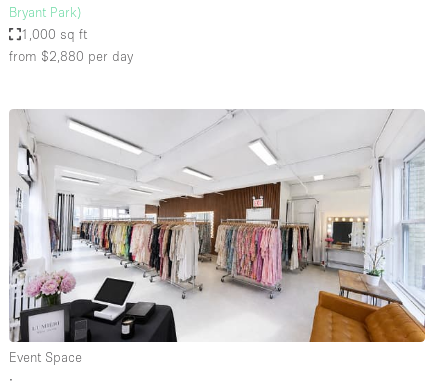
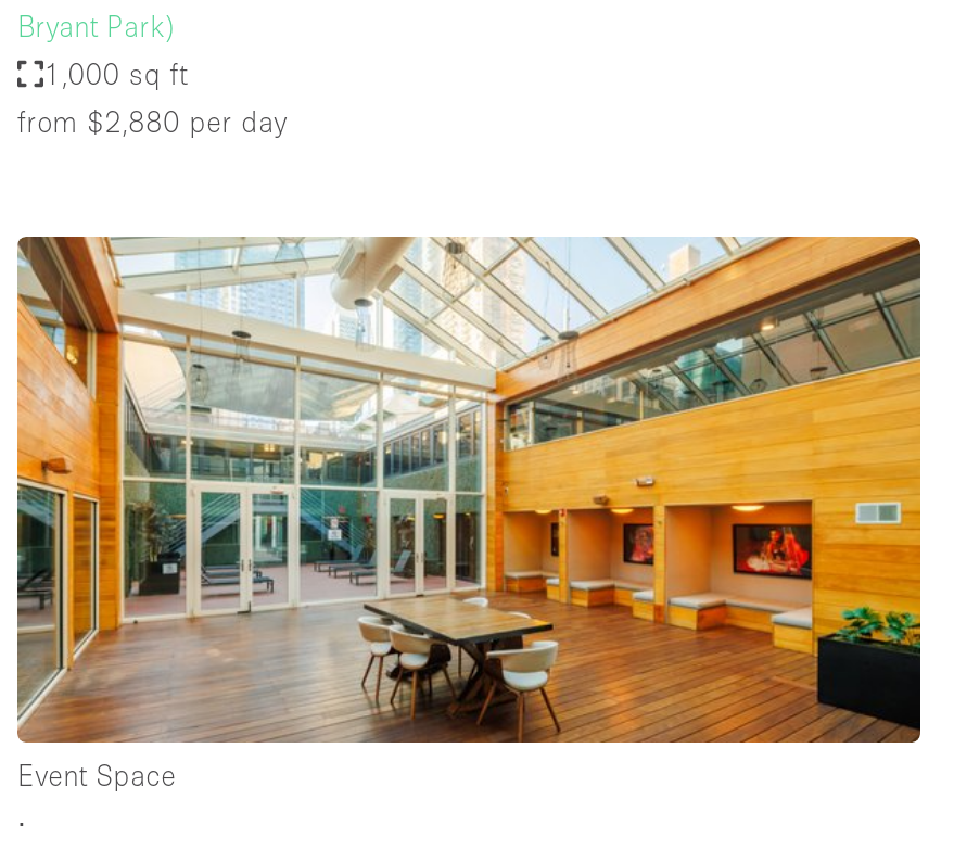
- [image]
+ [image]
